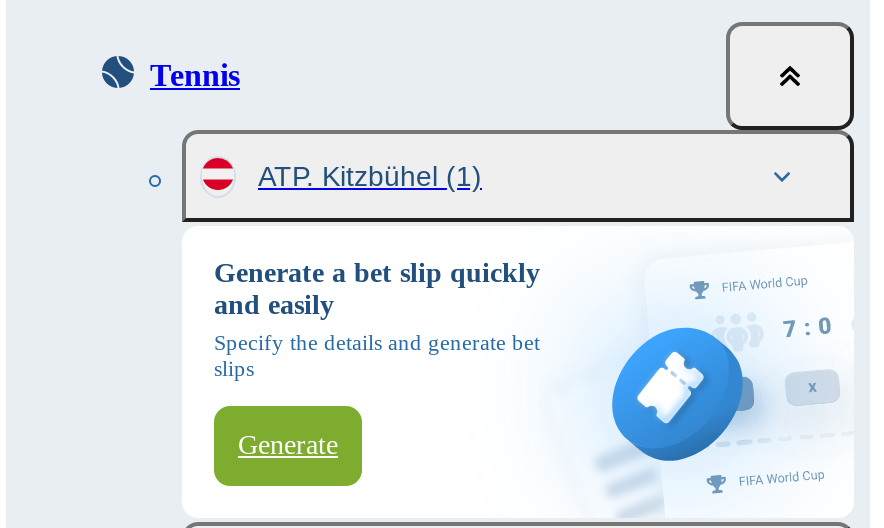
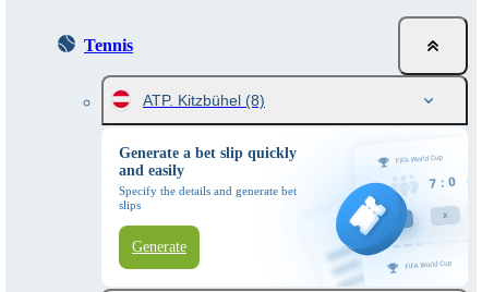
- ATP. Kitzbühel (1)
+ ATP. Kitzbühel (8)
